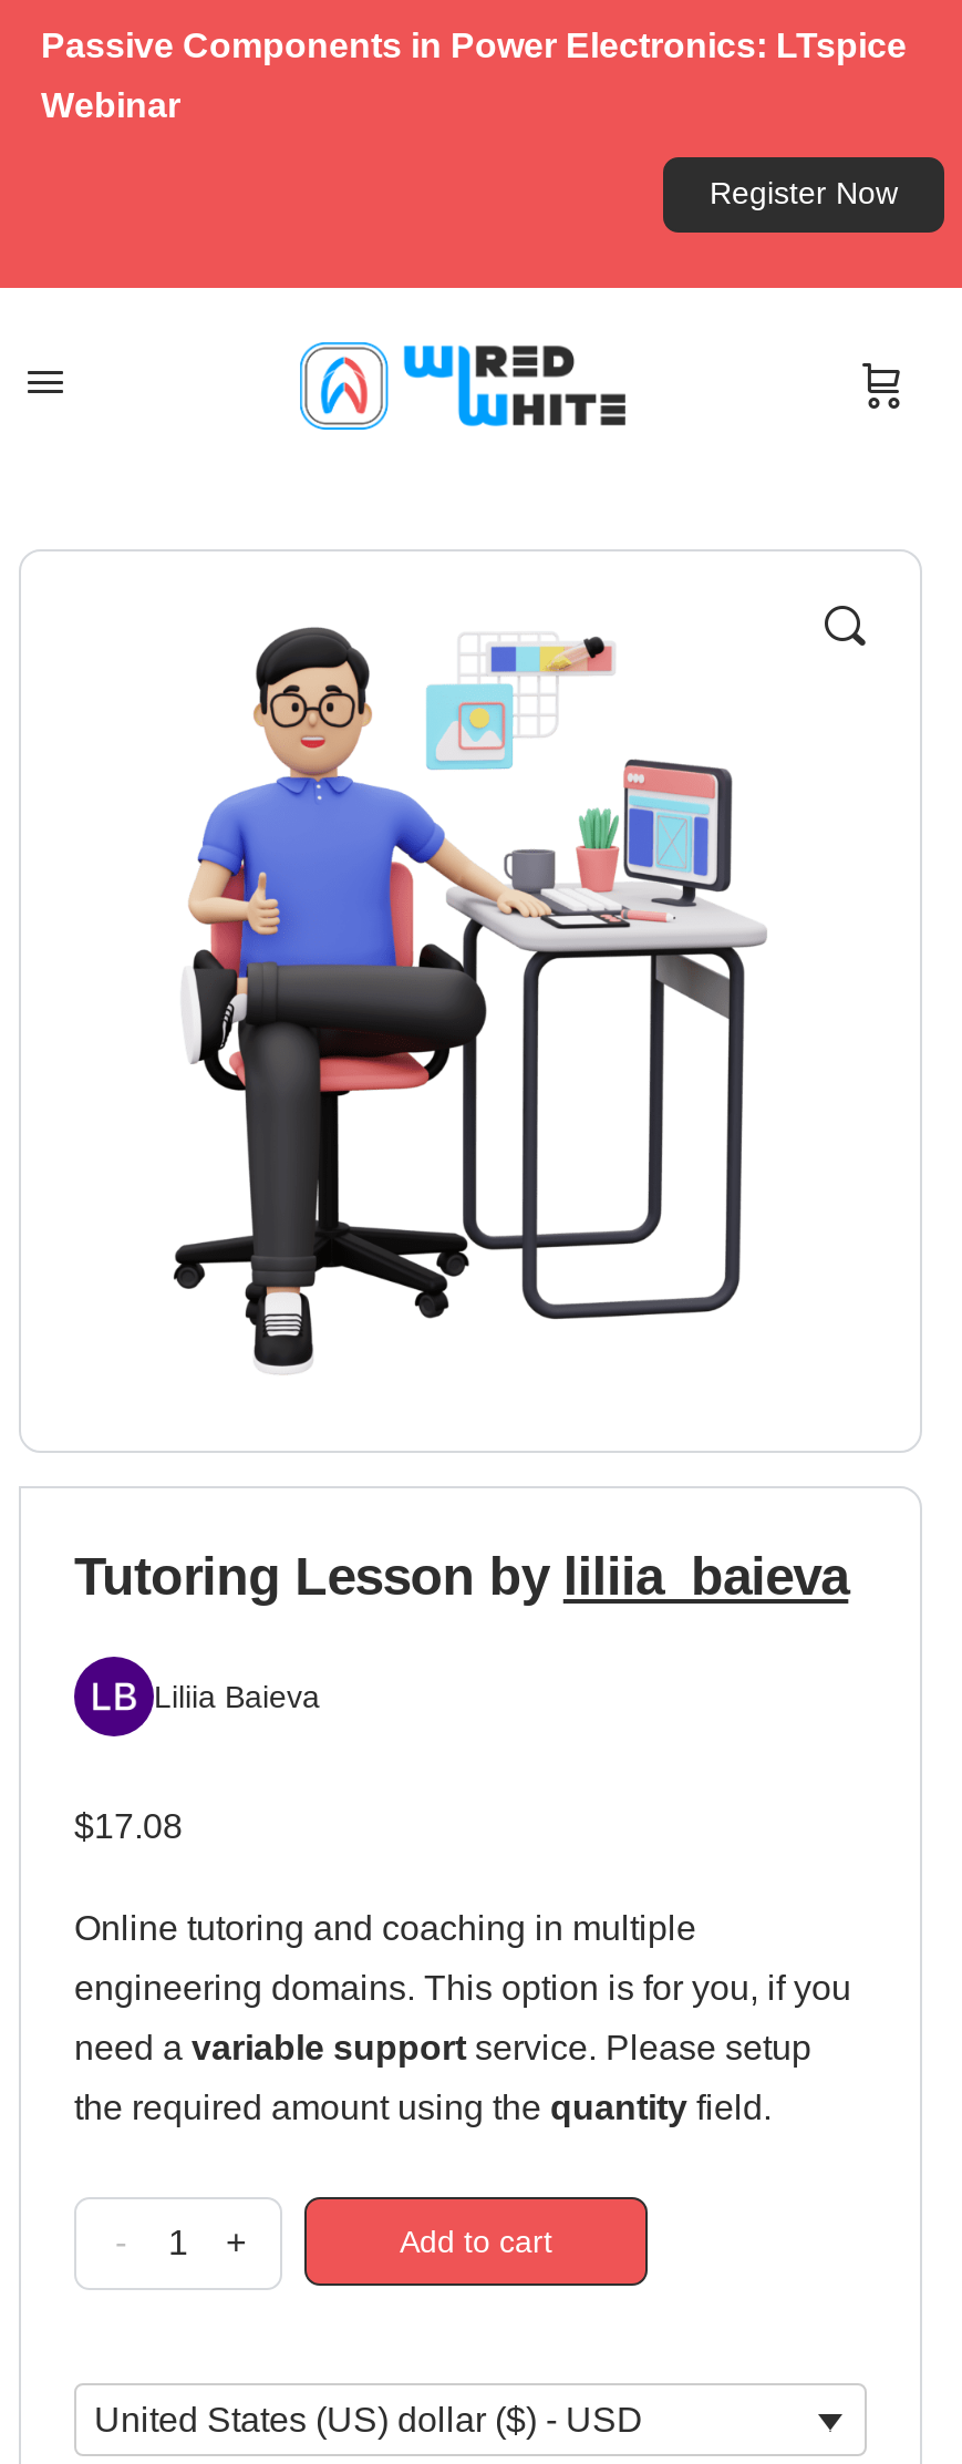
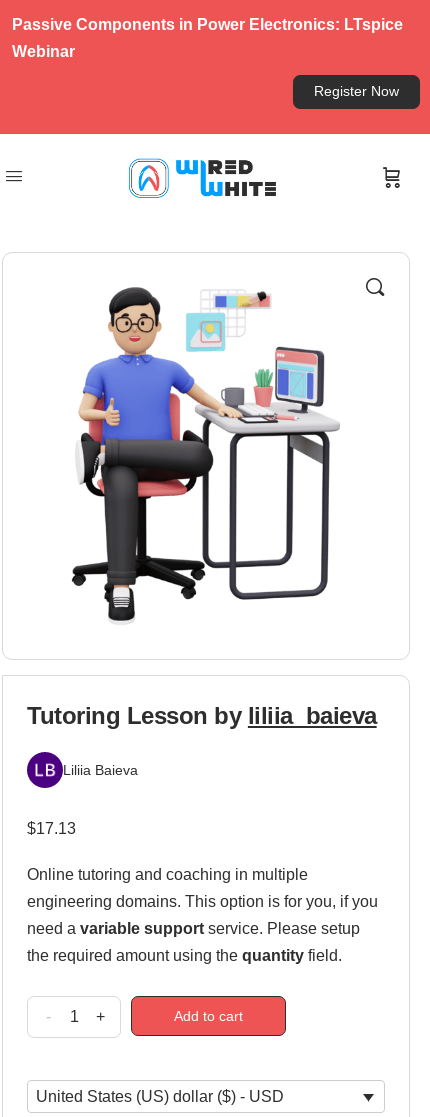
- $17.08
+ $17.13
